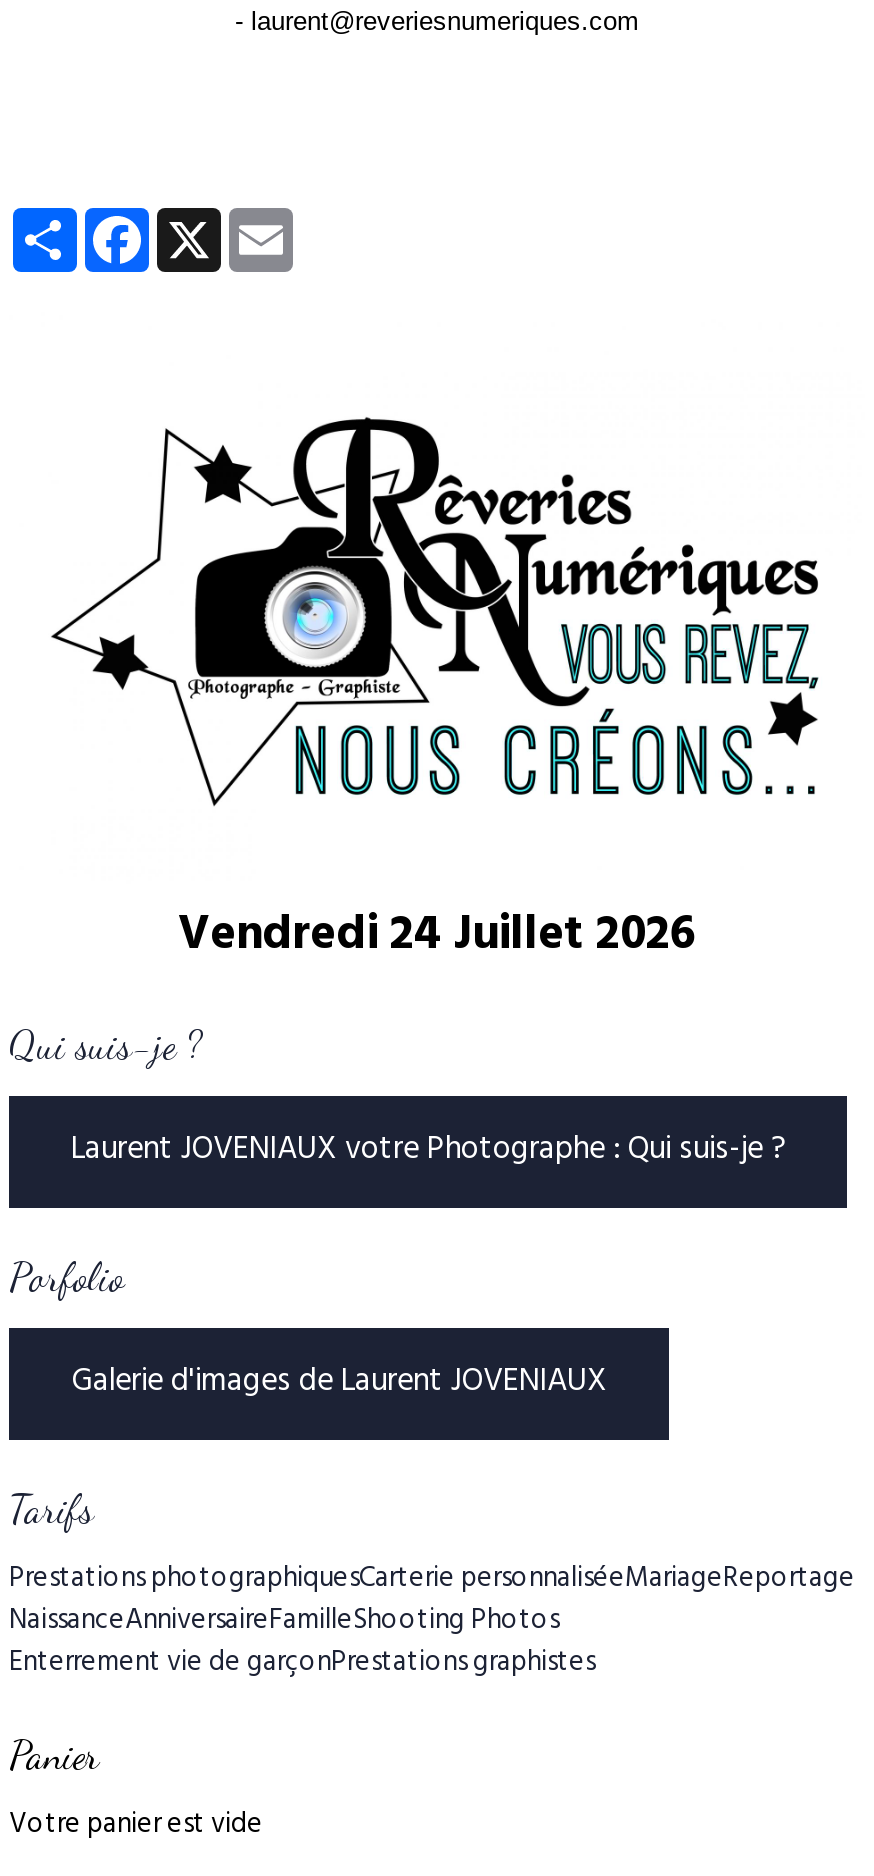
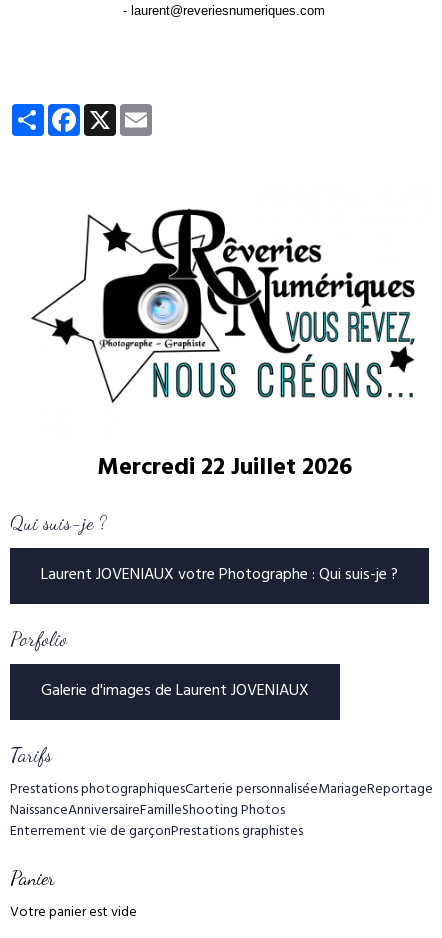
- Vendredi 24 Juillet 2026
+ Mercredi 22 Juillet 2026
